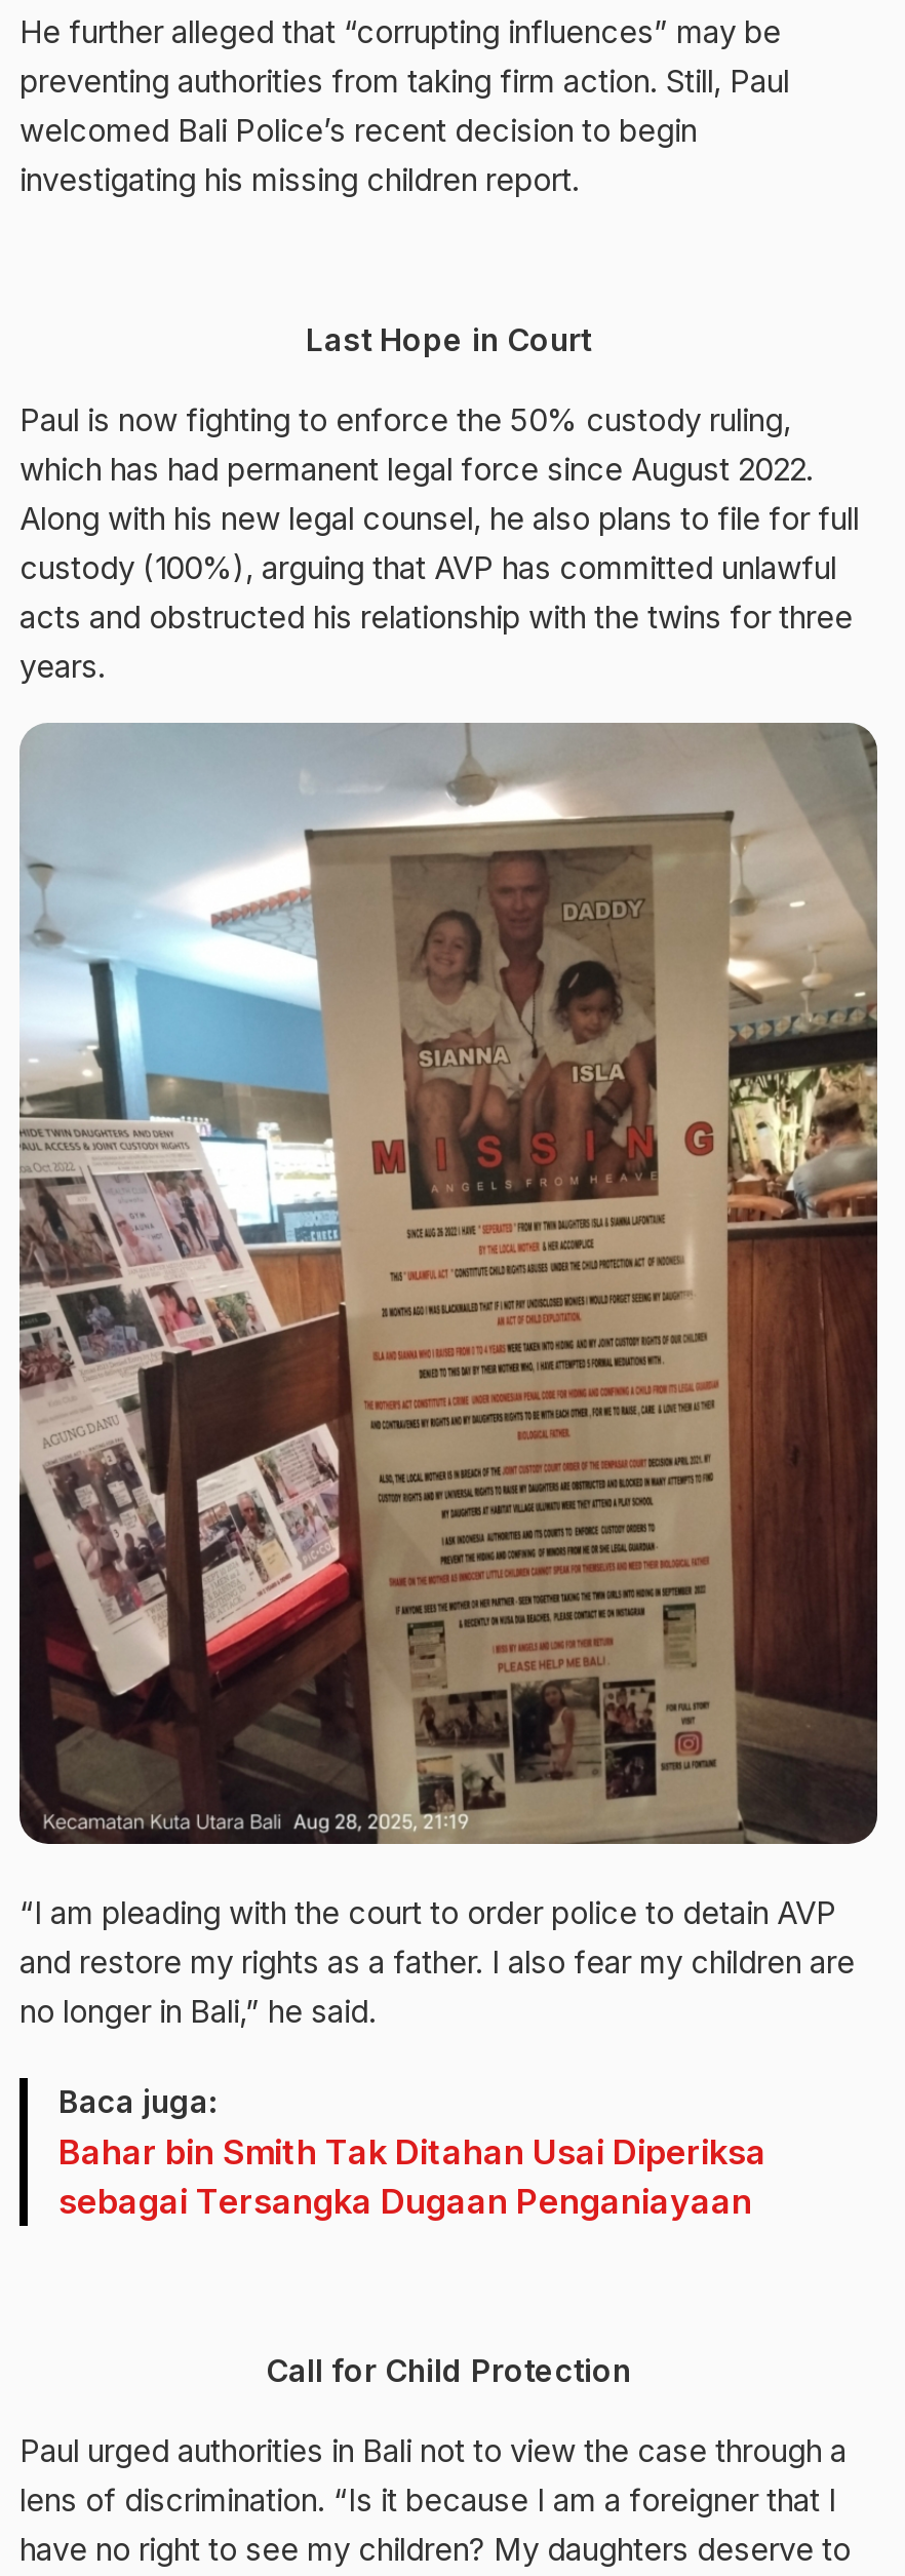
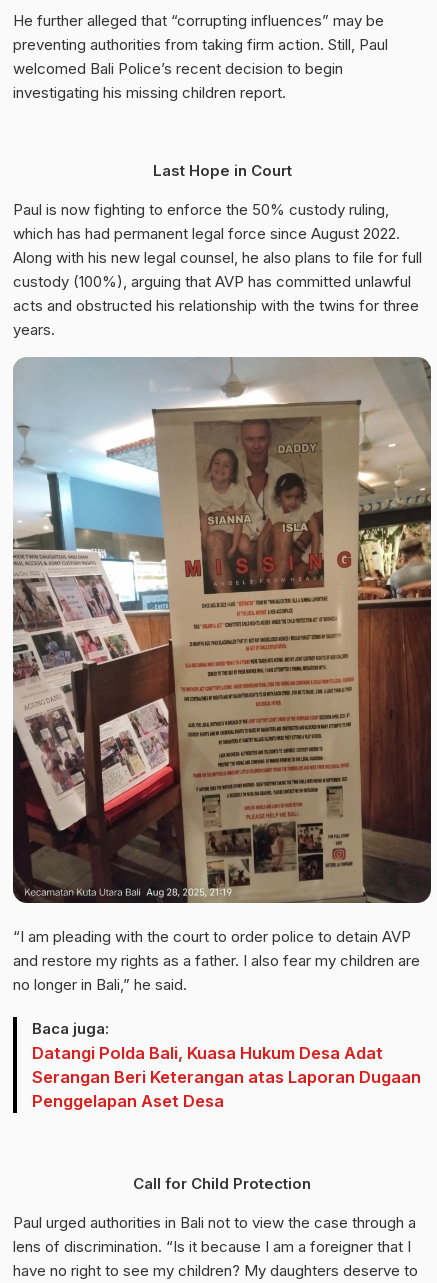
- Bahar bin Smith Tak Ditahan Usai Diperiksa
- sebagai Tersangka Dugaan Penganiayaan
+ Datangi Polda Bali, Kuasa Hukum Desa Adat
+ Serangan Beri Keterangan atas Laporan Dugaan
+ Penggelapan Aset Desa
